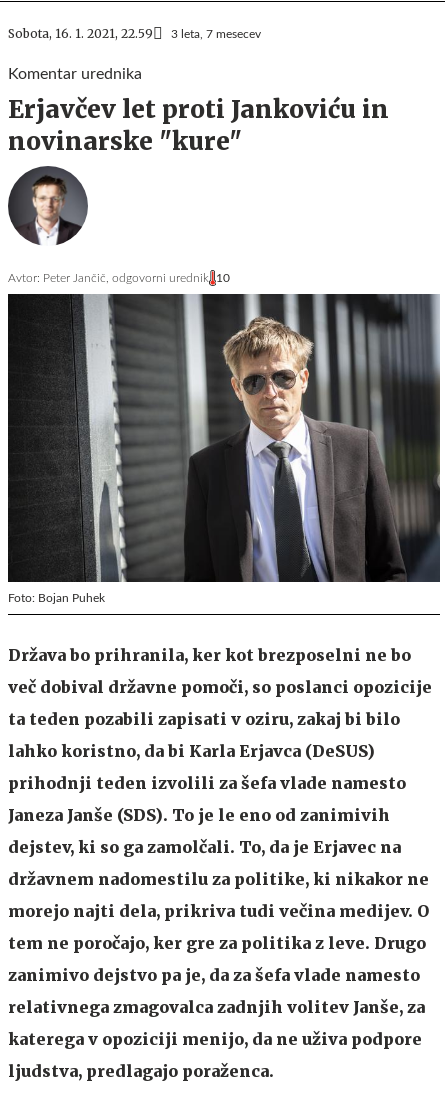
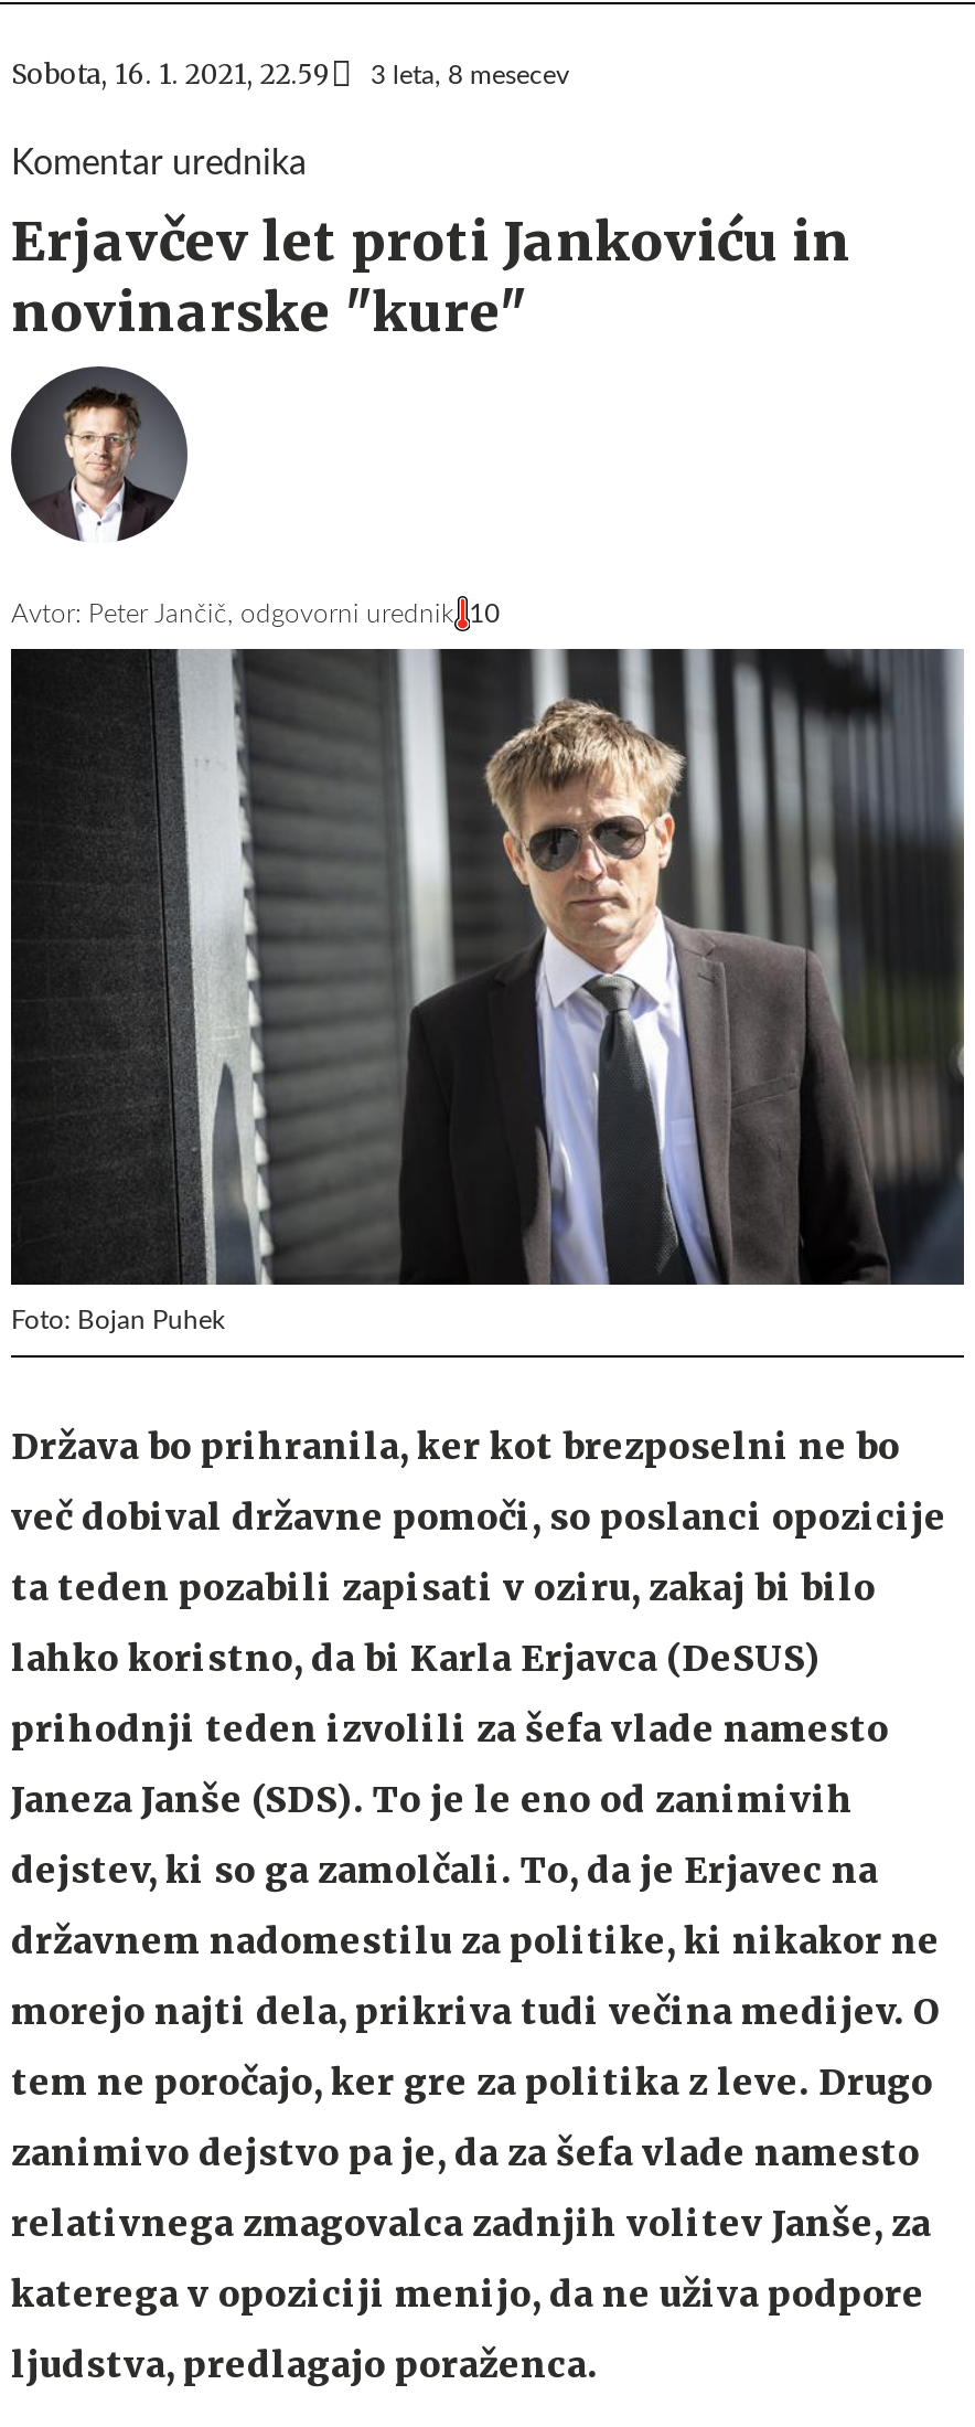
- Sobota, 16. 1. 2021, 22.59 3 leta, 7 mesecev
+ Sobota, 16. 1. 2021, 22.59 3 leta, 8 mesecev
